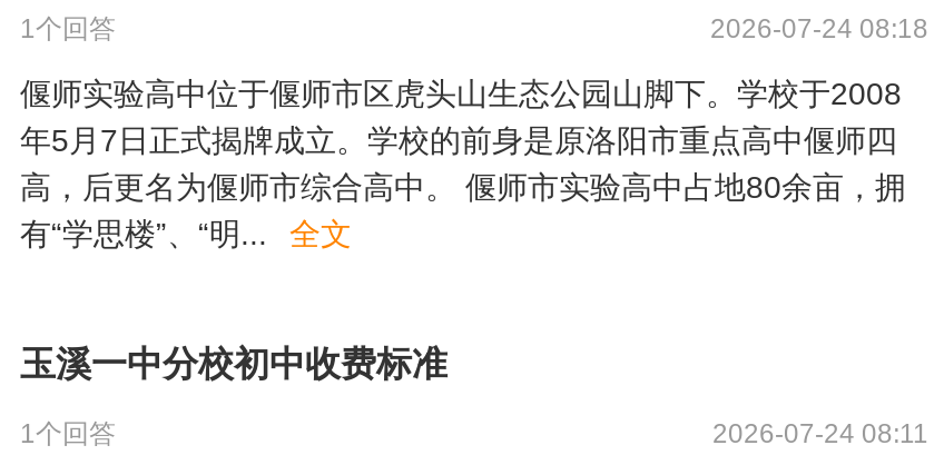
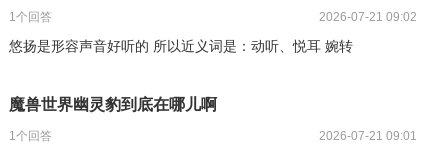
- 2026-07-24 08:18
+ 2026-07-21 09:02

- 偃师实验高中位于偃师市区虎头山生态公园山脚下。学校于2008
- 年5月7日正式揭牌成立。学校的前身是原洛阳市重点高中偃师四
- 高，后更名为偃师市综合高中。 偃师市实验高中占地80余亩，拥
- 有“学思楼”、“明...
- 全文
+ 悠扬是形容声音好听的 所以近义词是：动听、悦耳 婉转

- 玉溪一中分校初中收费标准
+ 魔兽世界幽灵豹到底在哪儿啊

- 2026-07-24 08:11
+ 2026-07-21 09:01
